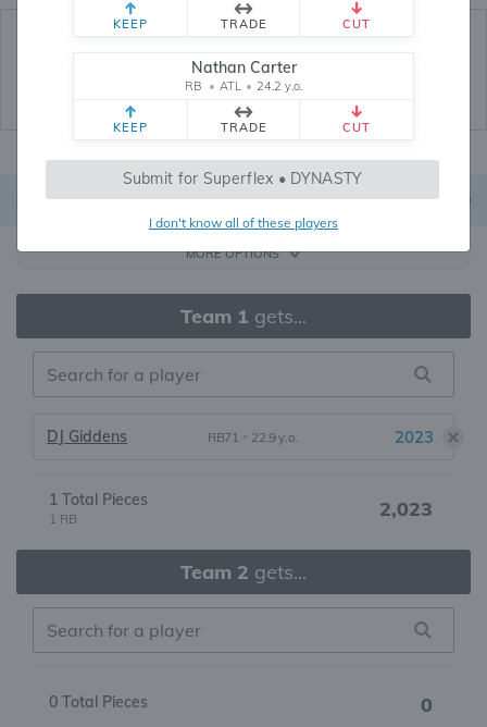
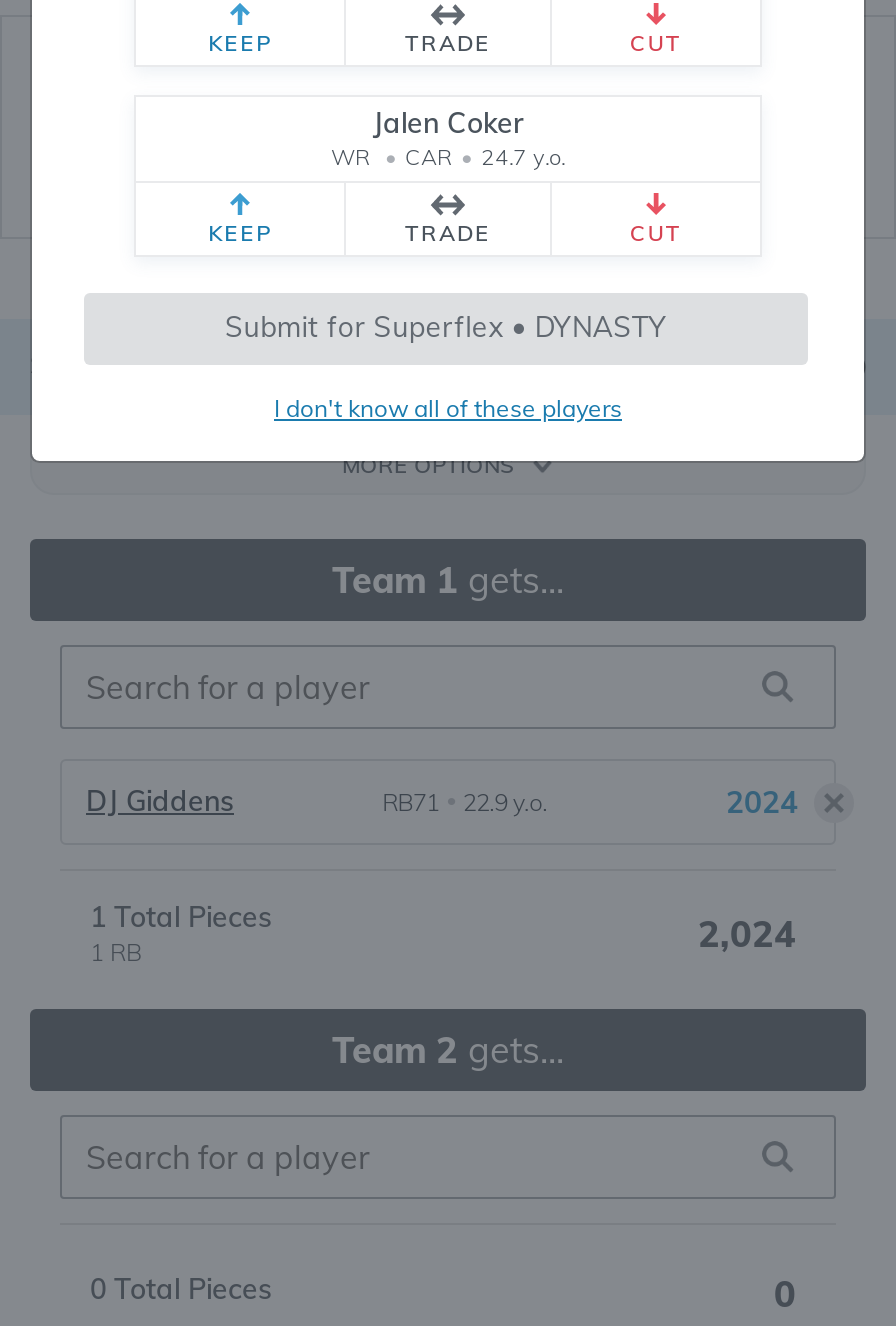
- Nathan Carter
- RB • ATL • 24.2 y.o.
+ Jalen Coker
+ WR • CAR • 24.7 y.o.

- 2023
+ 2024

- 2,023
+ 2,024
